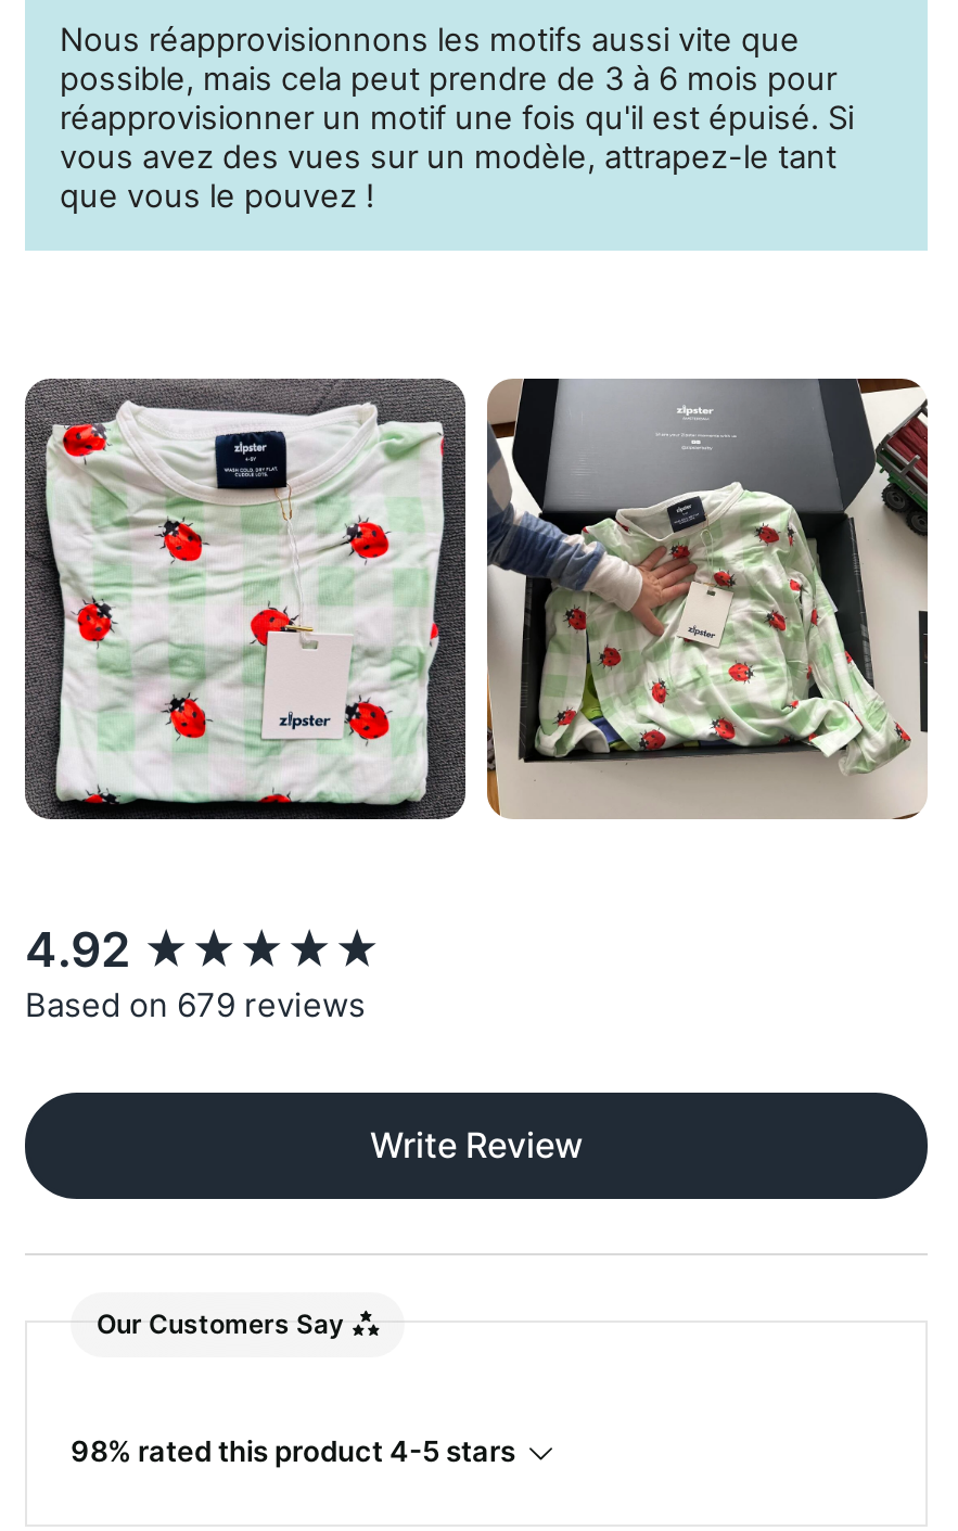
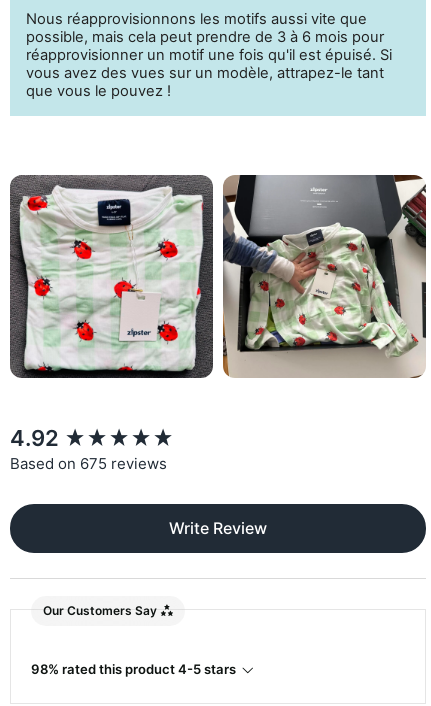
- Based on 679 reviews
+ Based on 675 reviews
